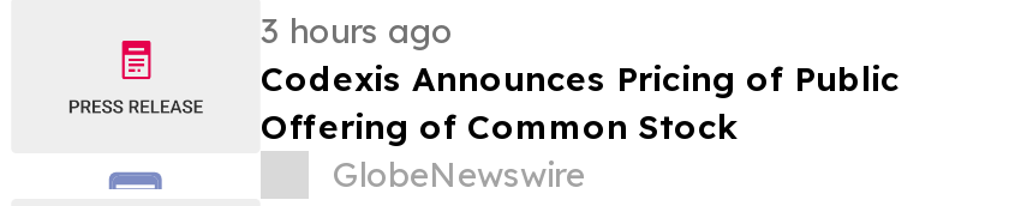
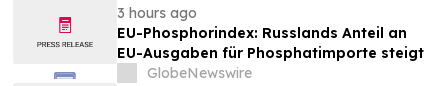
- Codexis Announces Pricing of Public
- Offering of Common Stock
+ EU-Phosphorindex: Russlands Anteil an
+ EU-Ausgaben für Phosphatimporte steigt
